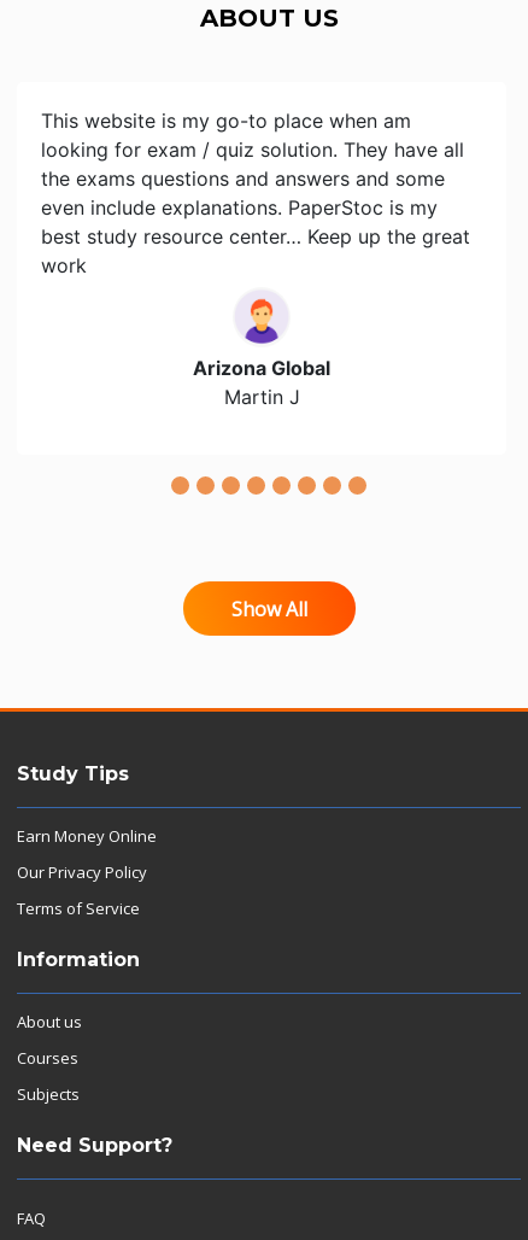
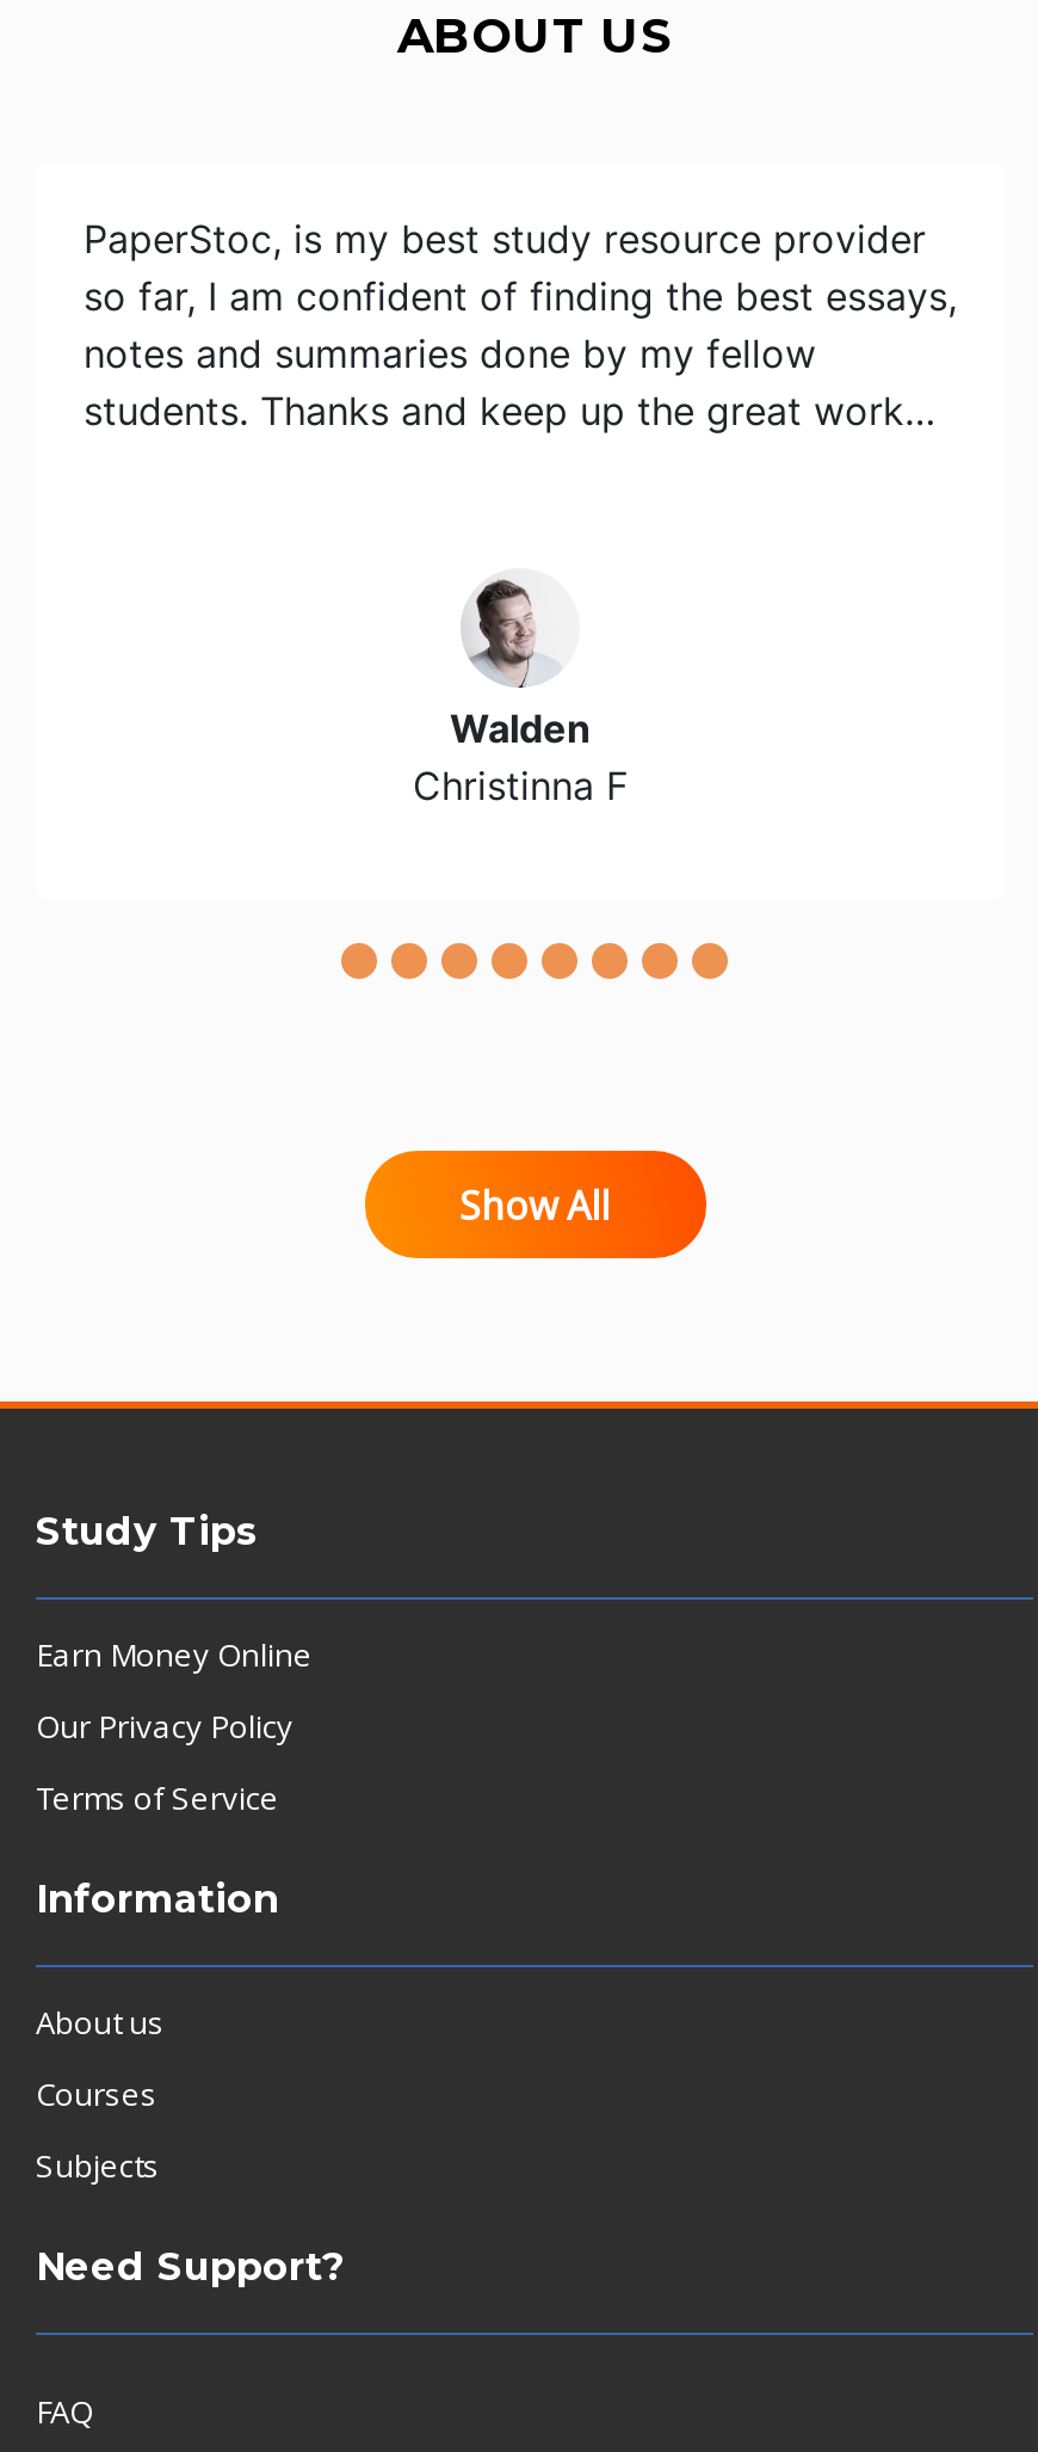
- This website is my go-to place when am
- looking for exam / quiz solution. They have all
- the exams questions and answers and some
- even include explanations. PaperStoc is my
- best study resource center… Keep up the great
- work
+ PaperStoc, is my best study resource provider
+ so far, I am confident of finding the best essays,
+ notes and summaries done by my fellow
+ students. Thanks and keep up the great work…

- [image]
- Arizona Global
- Martin J
+ [image]
+ Walden
+ Christinna F
